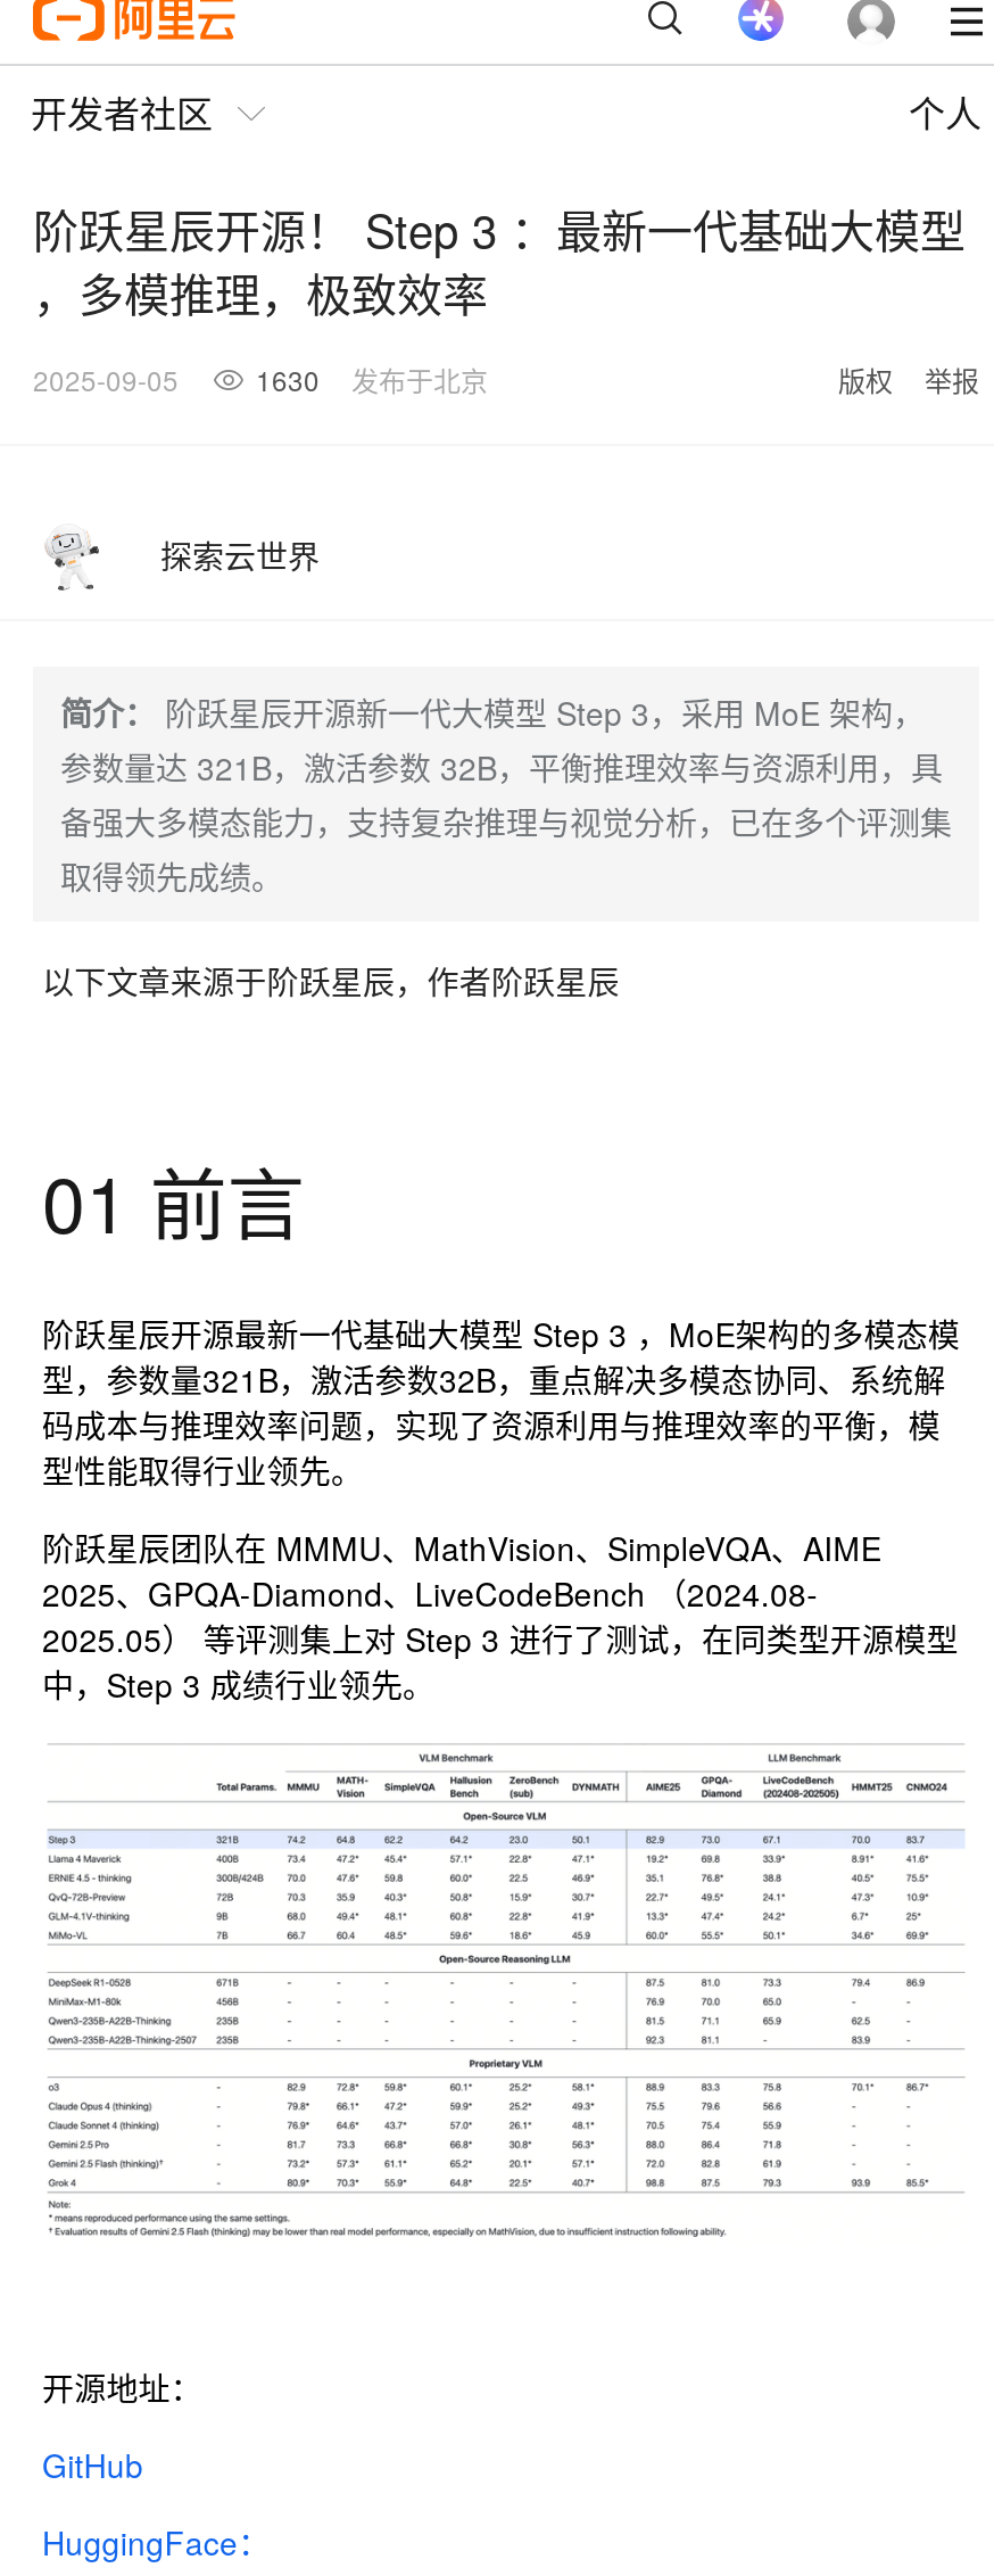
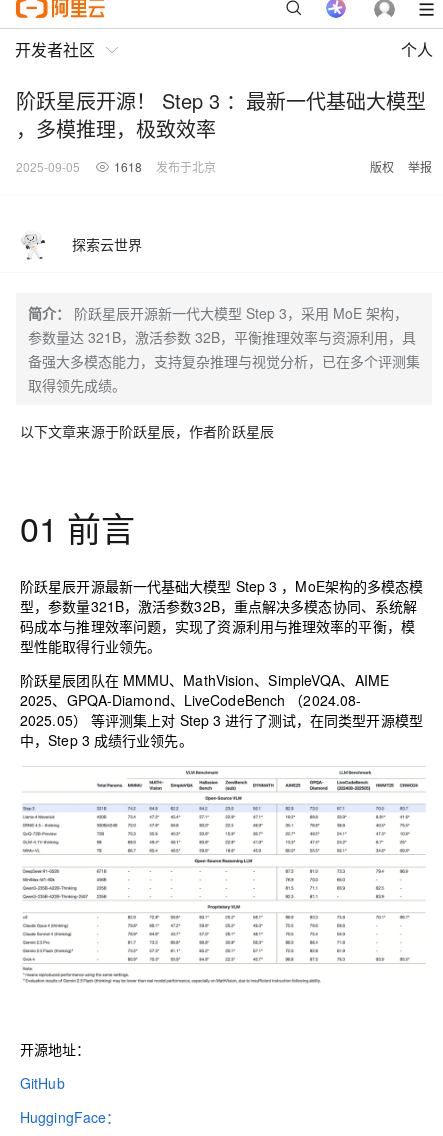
- 2025-09-05 1630 发布于北京
+ 2025-09-05 1618 发布于北京
